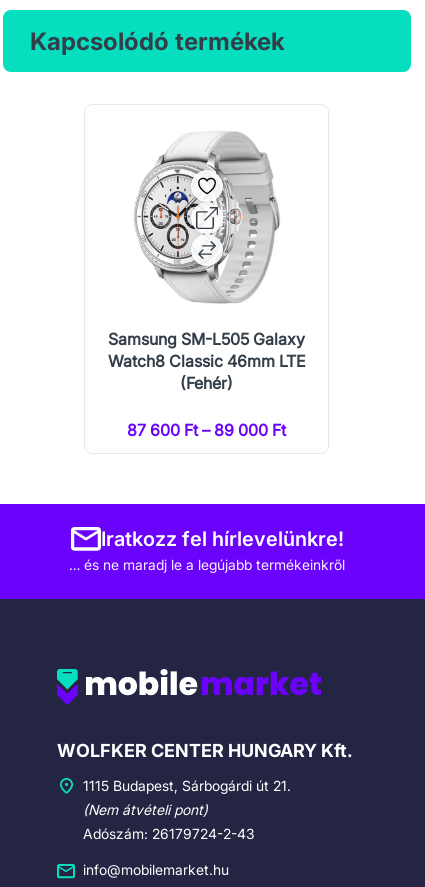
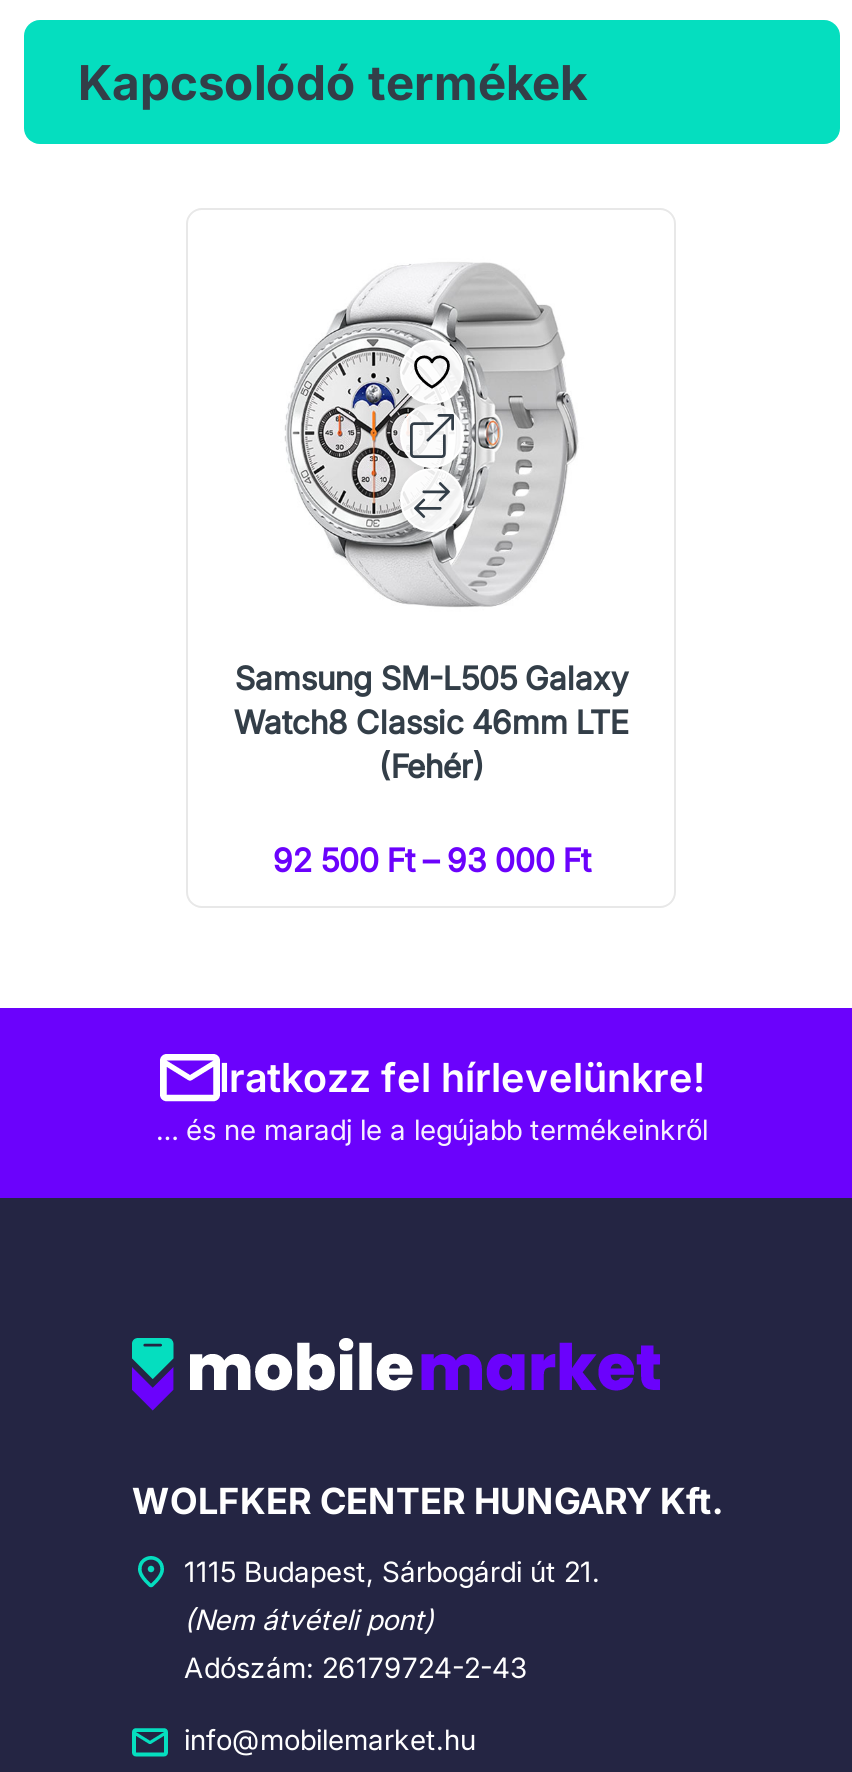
- 87 600 Ft – 89 000 Ft
+ 92 500 Ft – 93 000 Ft
